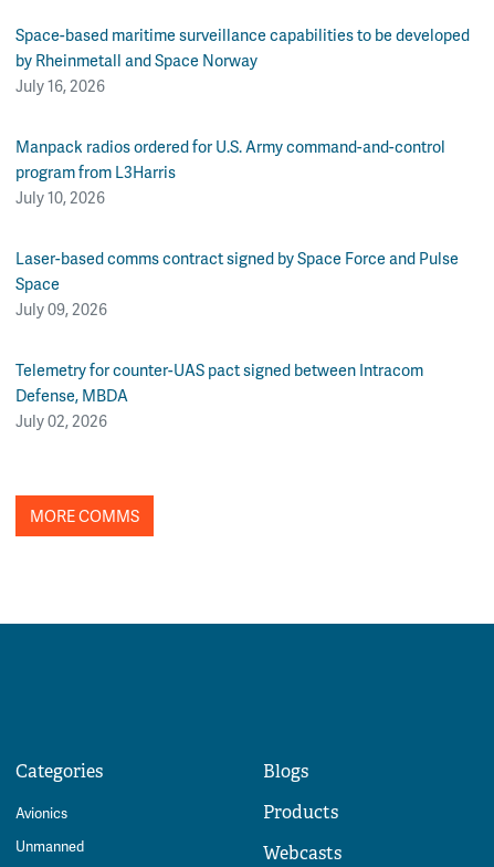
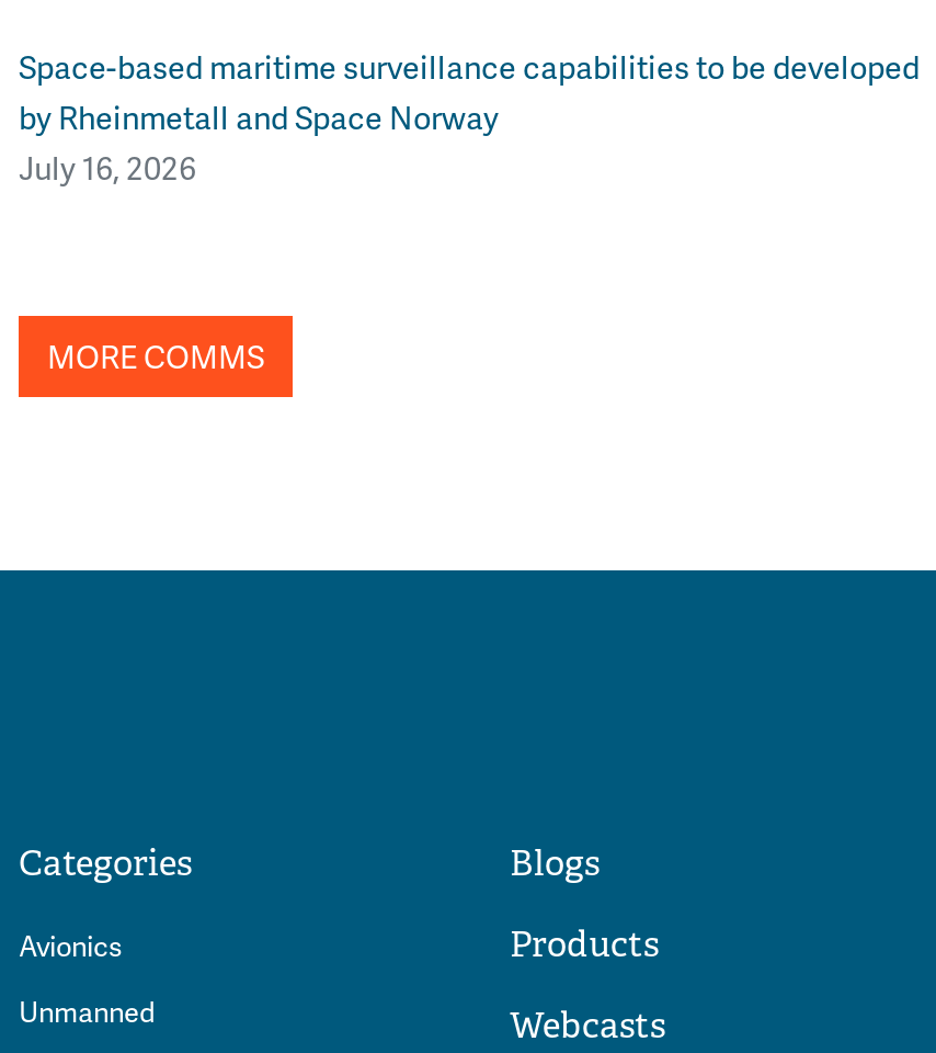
- Manpack radios ordered for U.S. Army command-and-control
- program from L3Harris
- July 10, 2026
- Laser-based comms contract signed by Space Force and Pulse
- Space
- July 09, 2026
- Telemetry for counter-UAS pact signed between Intracom
- Defense, MBDA
- July 02, 2026
